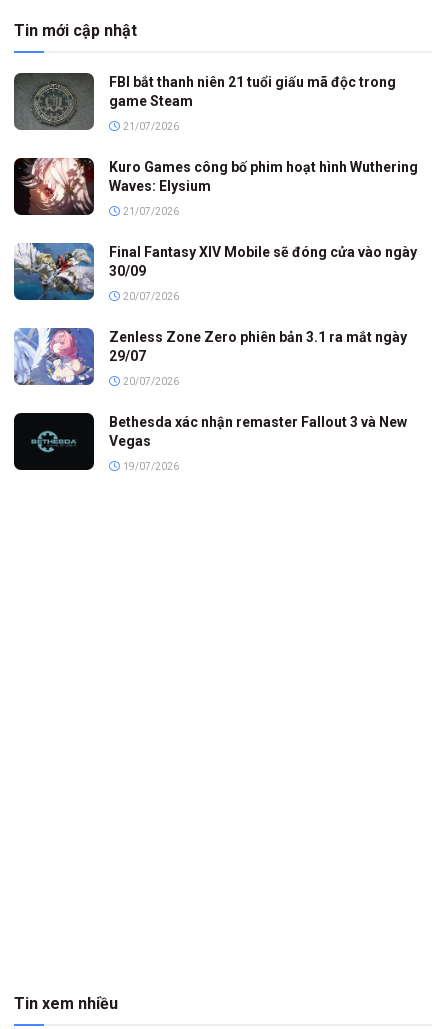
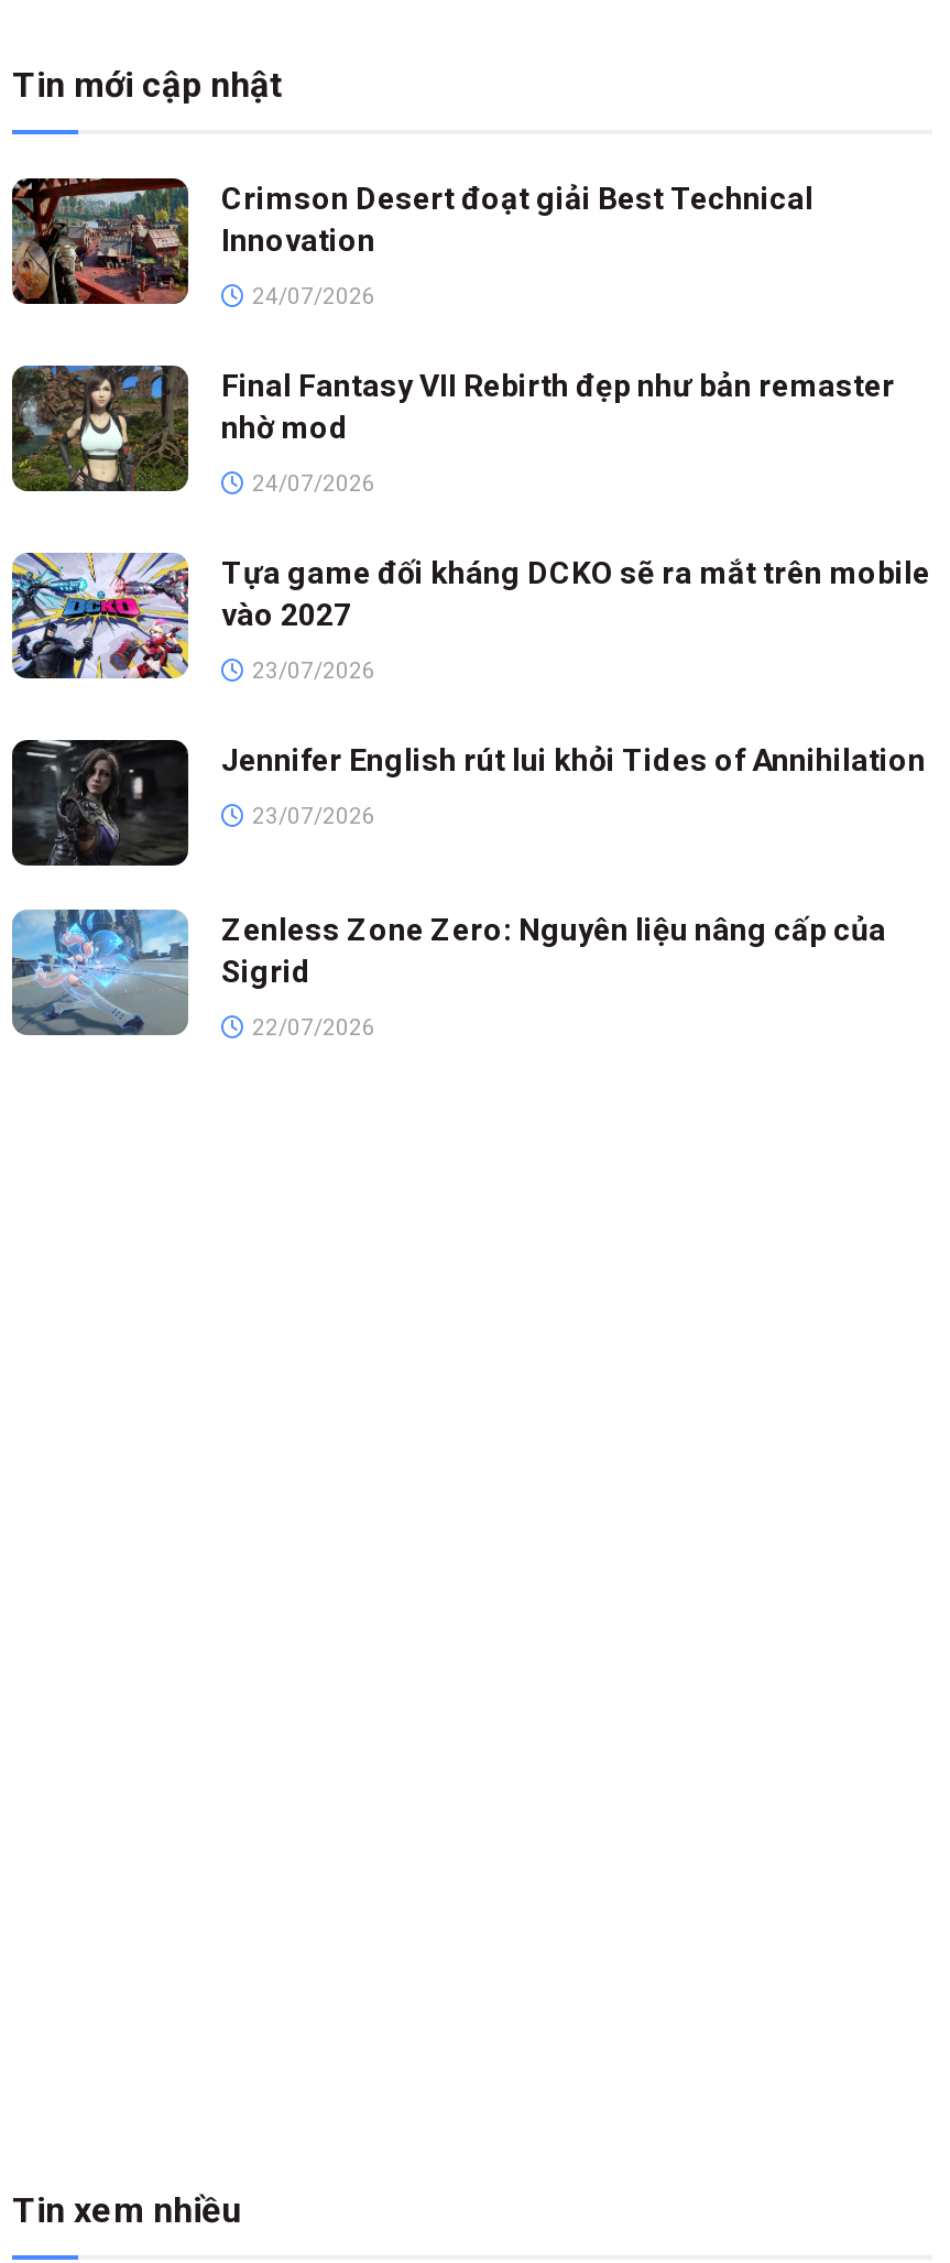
- [image]
- FBI bắt thanh niên 21 tuổi giấu mã độc trong
- game Steam
+ [image]
+ Crimson Desert đoạt giải Best Technical
+ Innovation

- 21/07/2026
+ 24/07/2026

- [image]
- Kuro Games công bố phim hoạt hình Wuthering
- Waves: Elysium
+ [image]
+ Final Fantasy VII Rebirth đẹp như bản remaster
+ nhờ mod

- 21/07/2026
+ 24/07/2026

- [image]
- Final Fantasy XIV Mobile sẽ đóng cửa vào ngày
- 30/09
+ [image]
+ Tựa game đối kháng DCKO sẽ ra mắt trên mobile
+ vào 2027

- 20/07/2026
+ 23/07/2026

- [image]
- Zenless Zone Zero phiên bản 3.1 ra mắt ngày
- 29/07
+ [image]
+ Jennifer English rút lui khỏi Tides of Annihilation

- 20/07/2026
+ 23/07/2026

- [image]
- Bethesda xác nhận remaster Fallout 3 và New
- Vegas
+ [image]
+ Zenless Zone Zero: Nguyên liệu nâng cấp của
+ Sigrid

- 19/07/2026
+ 22/07/2026
